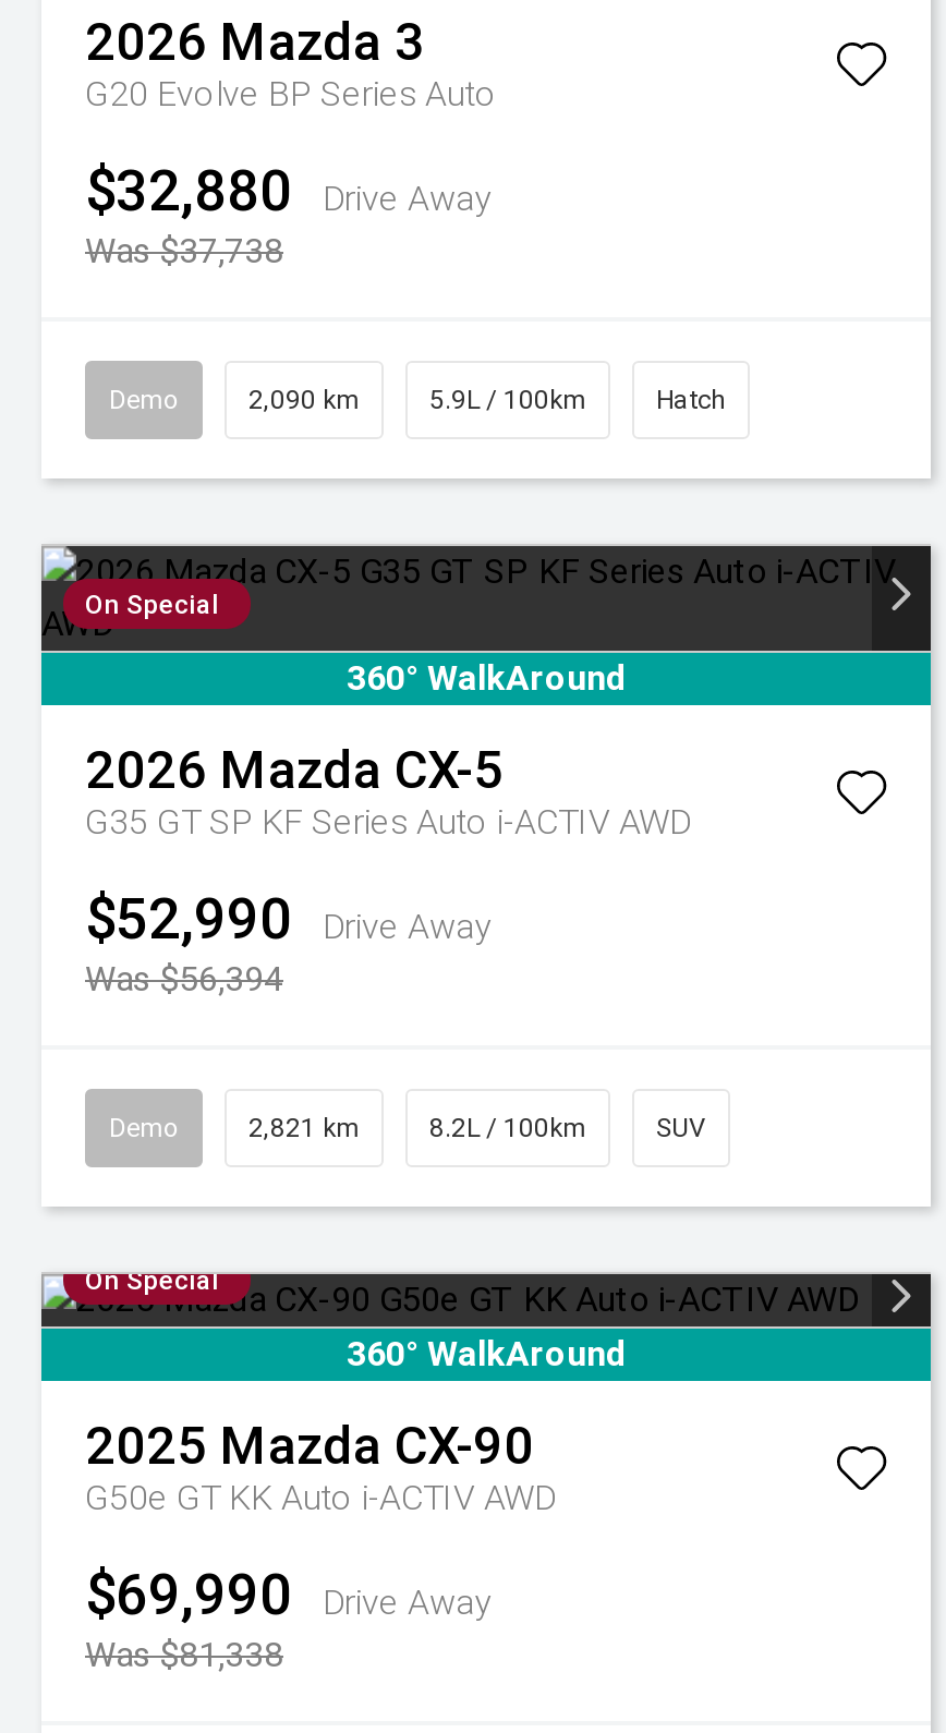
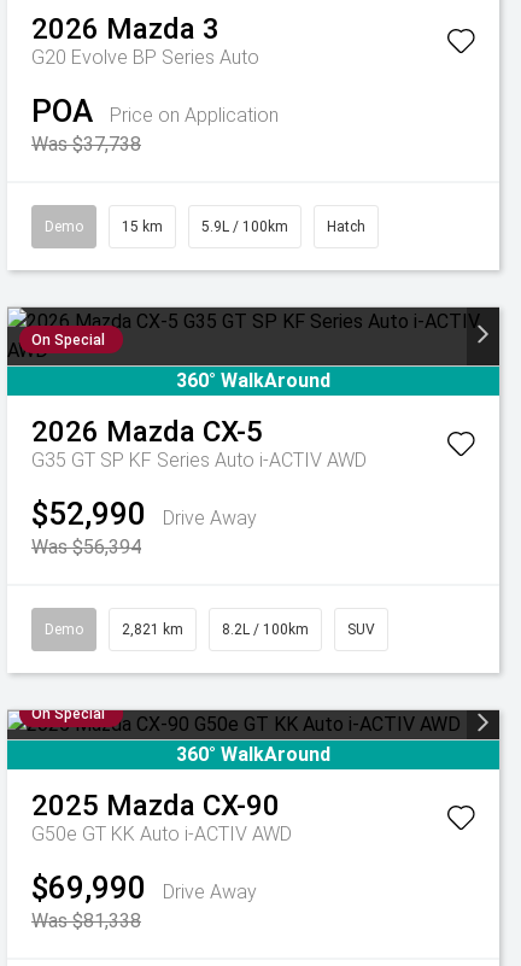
- $32,880
- Drive Away
+ POA
+ Price on Application

- 2,090 km
+ 15 km
